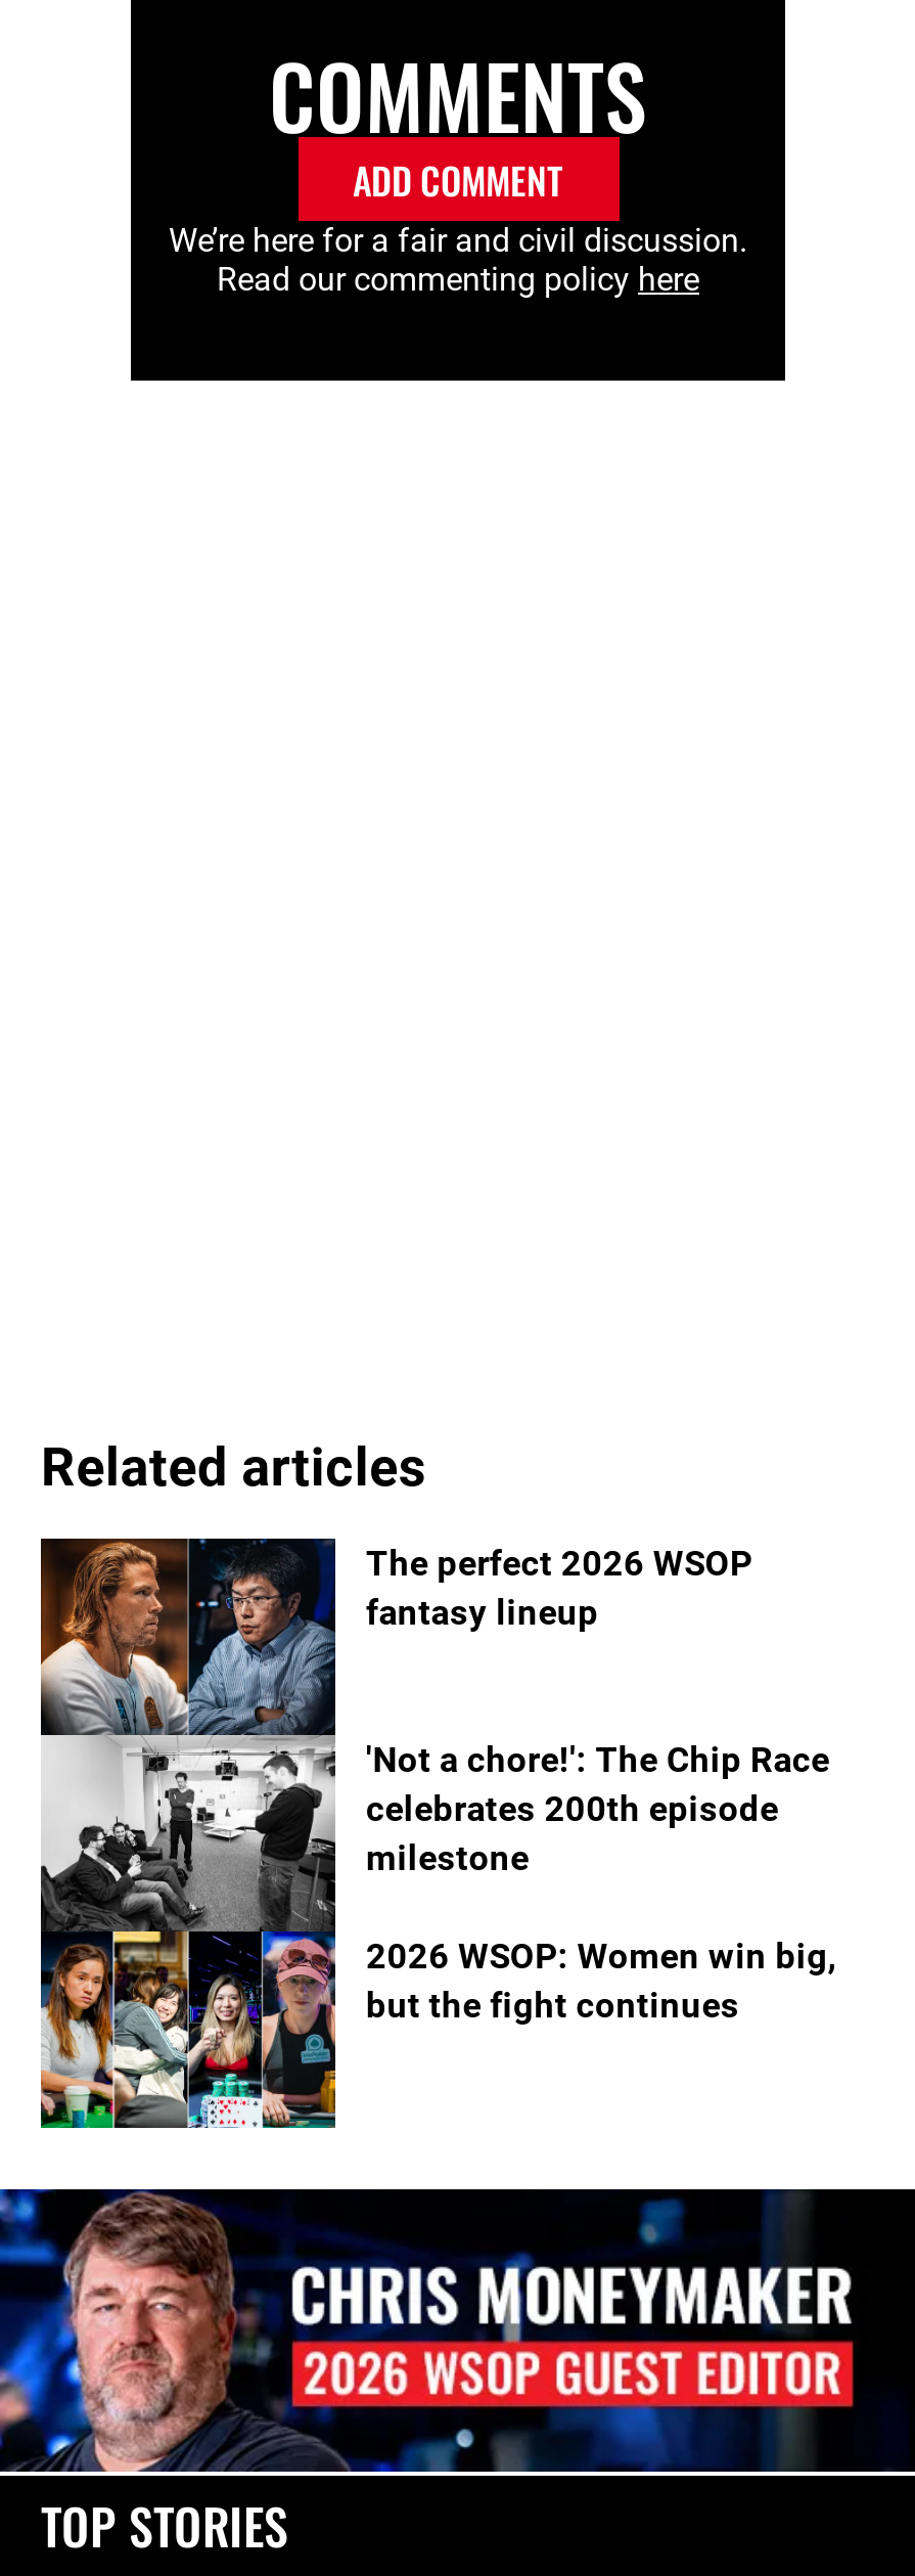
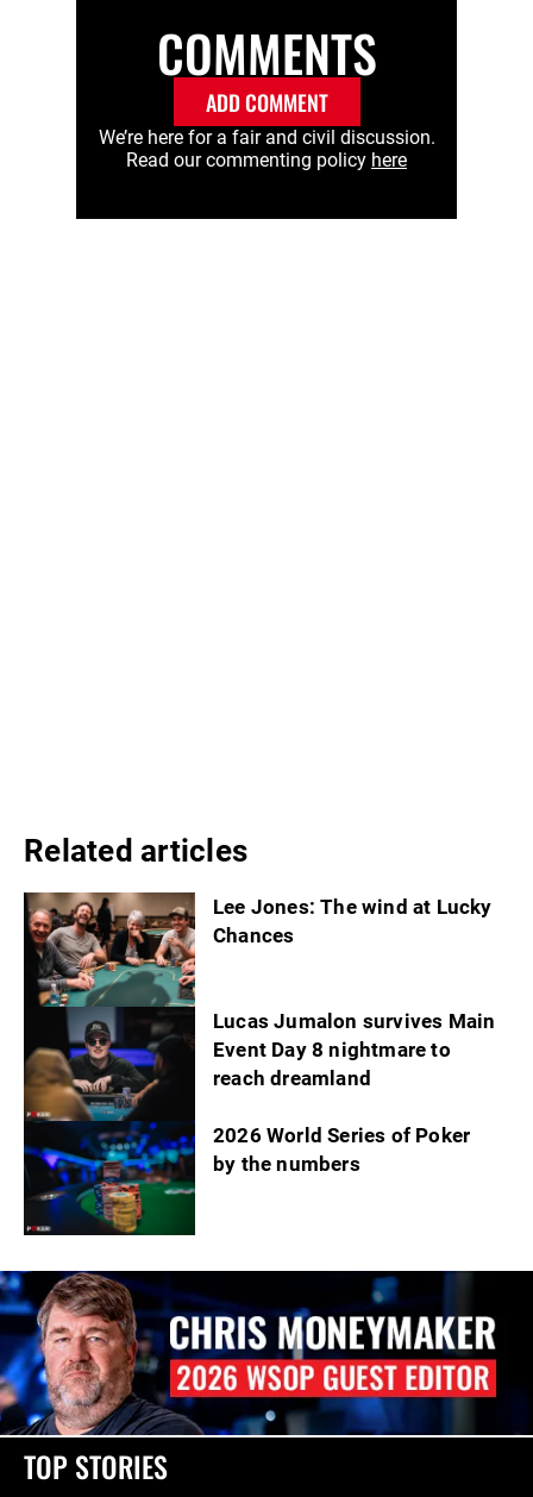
- [image]
- The perfect 2026 WSOP
- fantasy lineup
+ [image]
+ Lee Jones: The wind at Lucky
+ Chances

- 'Not a chore!': The Chip Race
- celebrates 200th episode
- milestone
+ Lucas Jumalon survives Main
+ Event Day 8 nightmare to
+ reach dreamland

- 2026 WSOP: Women win big,
- but the fight continues
+ 2026 World Series of Poker
+ by the numbers
